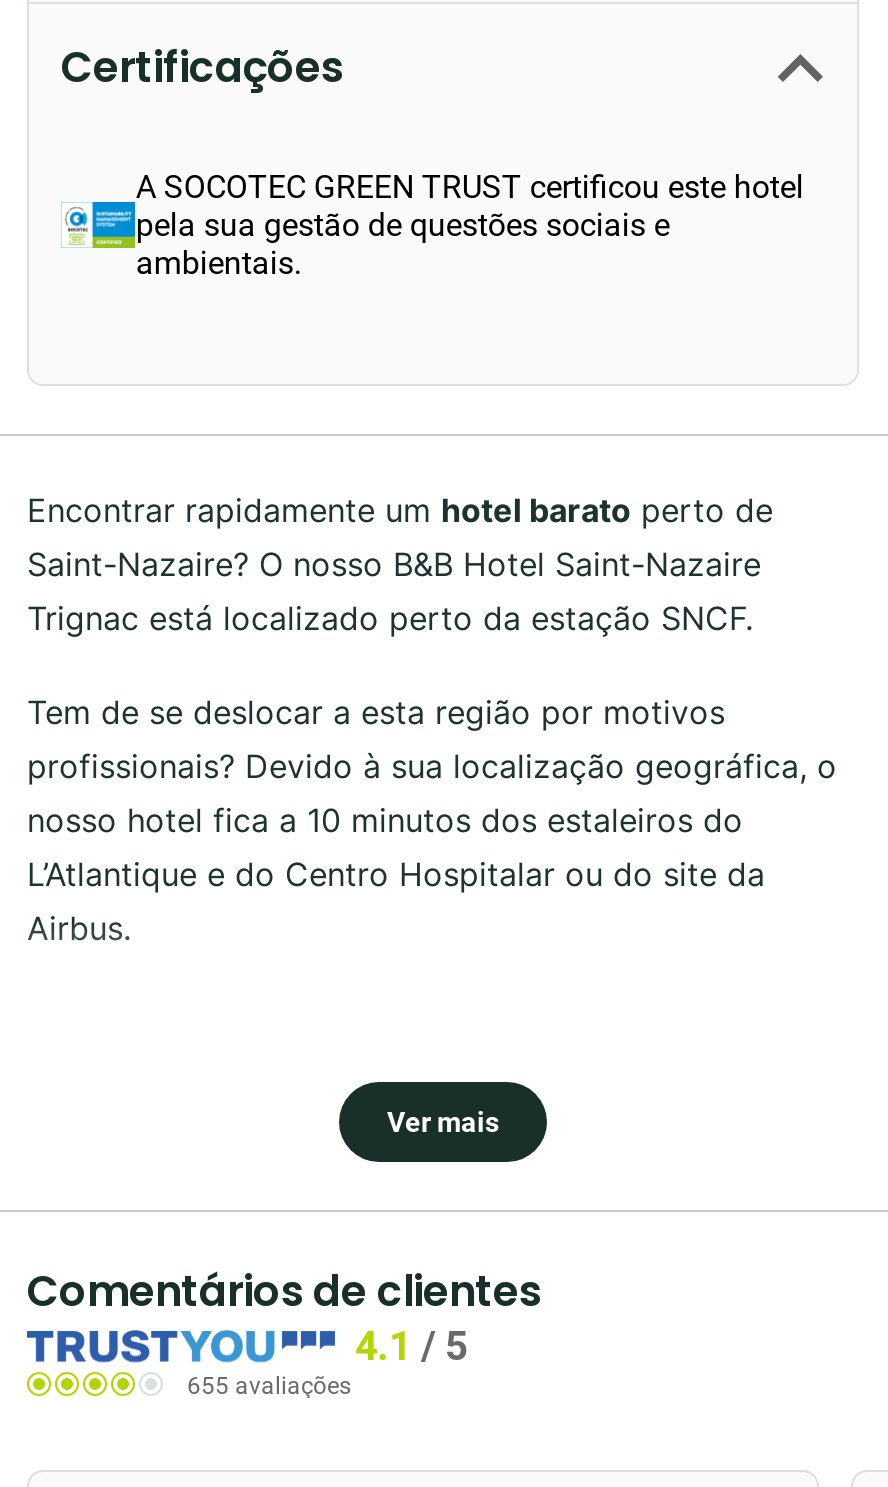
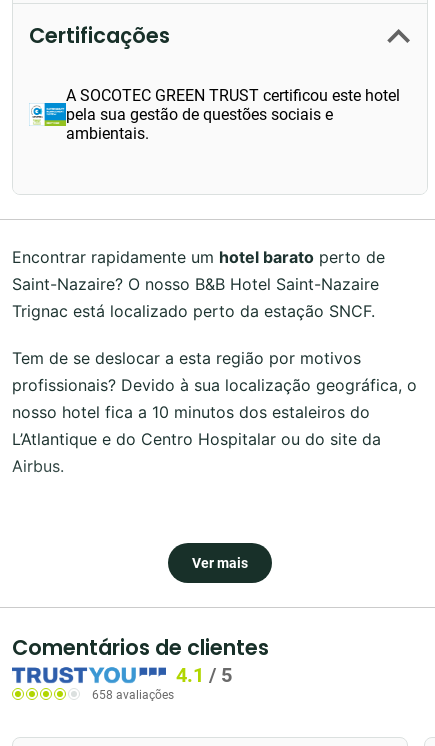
- 655 avaliações
+ 658 avaliações
